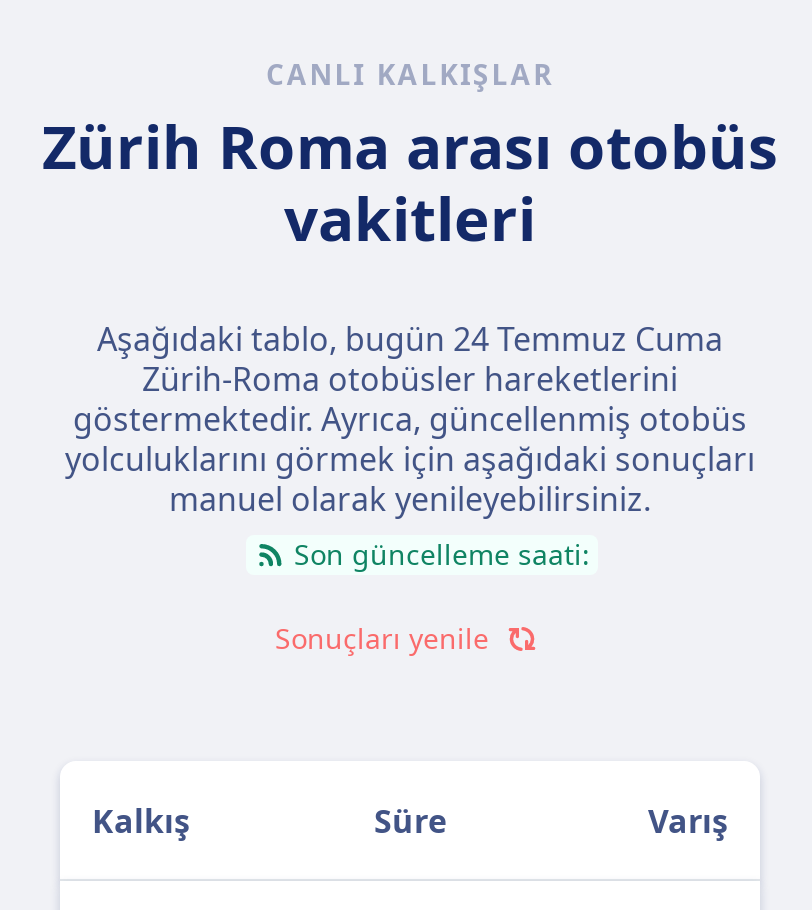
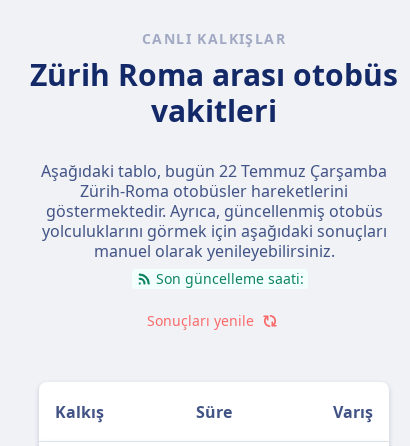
- Aşağıdaki tablo, bugün 24 Temmuz Cuma
+ Aşağıdaki tablo, bugün 22 Temmuz Çarşamba
